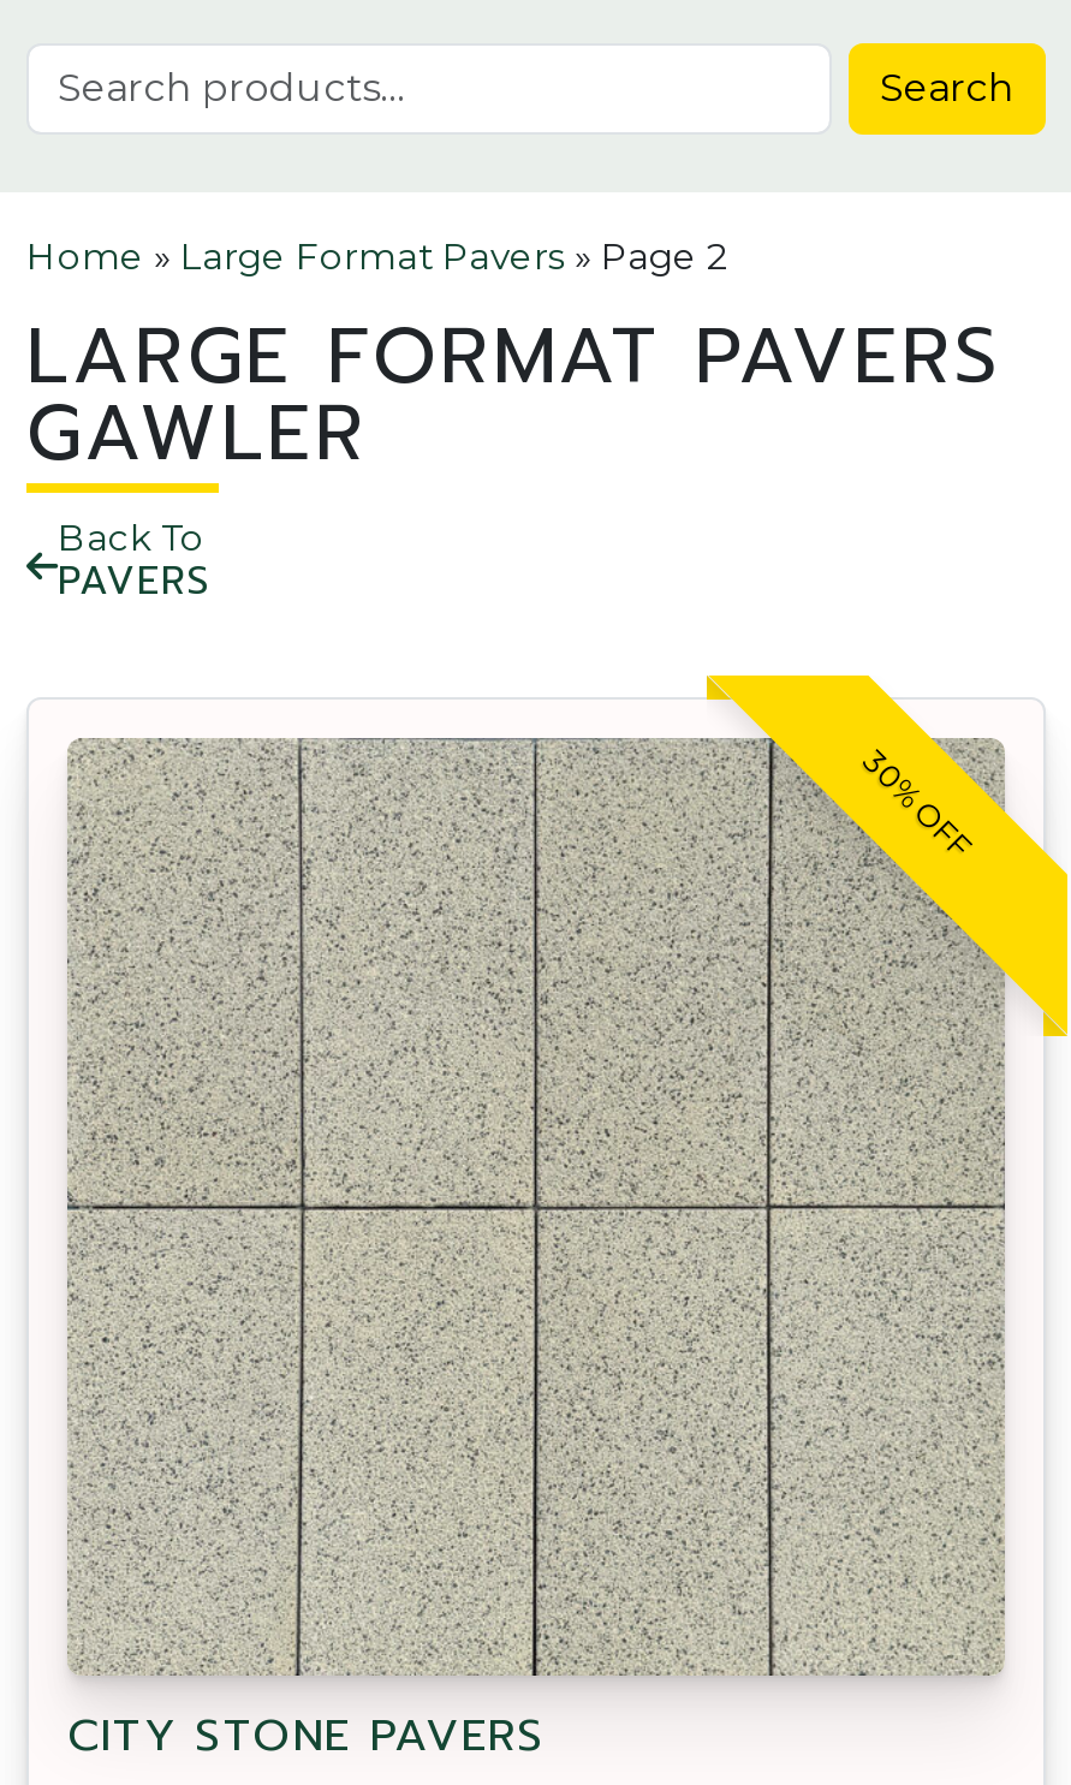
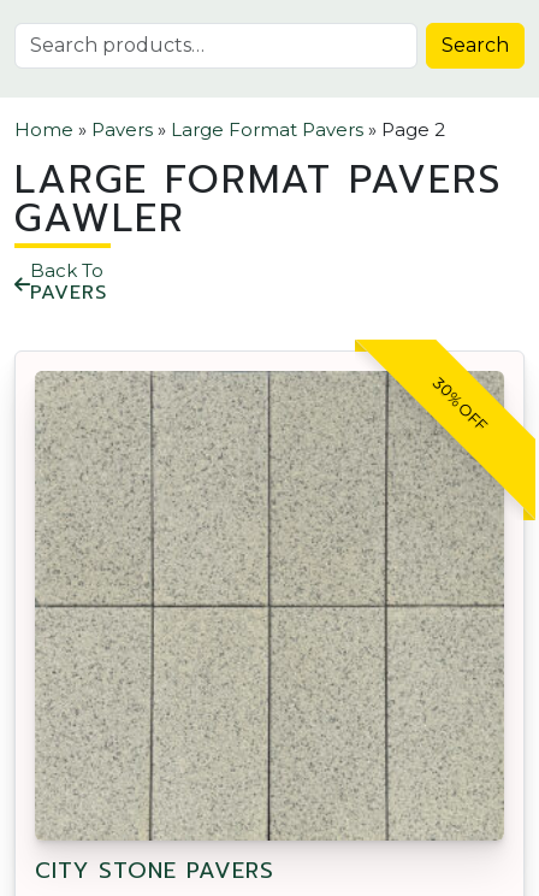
- Home» Large Format Pavers» Page 2
+ Home» Pavers» Large Format Pavers» Page 2
